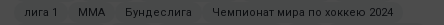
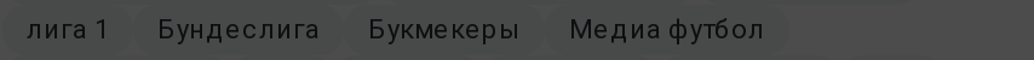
- MMA

- Чемпионат мира по хоккею 2024
+ Букмекеры
+ Медиа футбол
